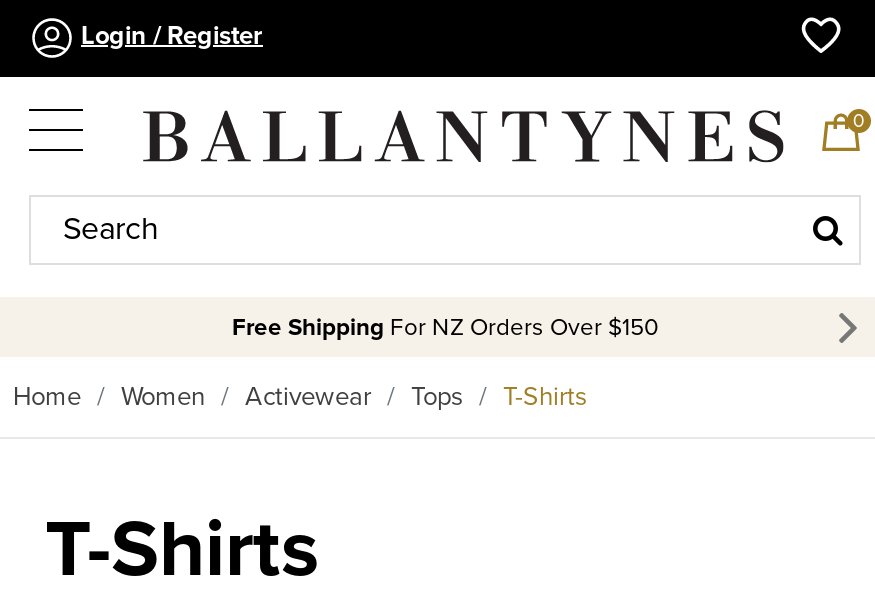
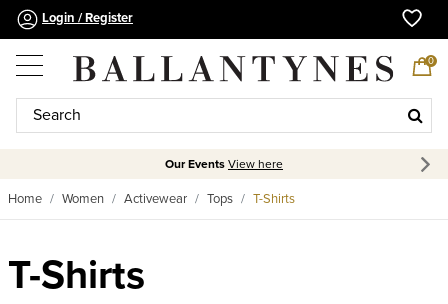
- Free Shipping For NZ Orders Over $150
+ Our Events View here
